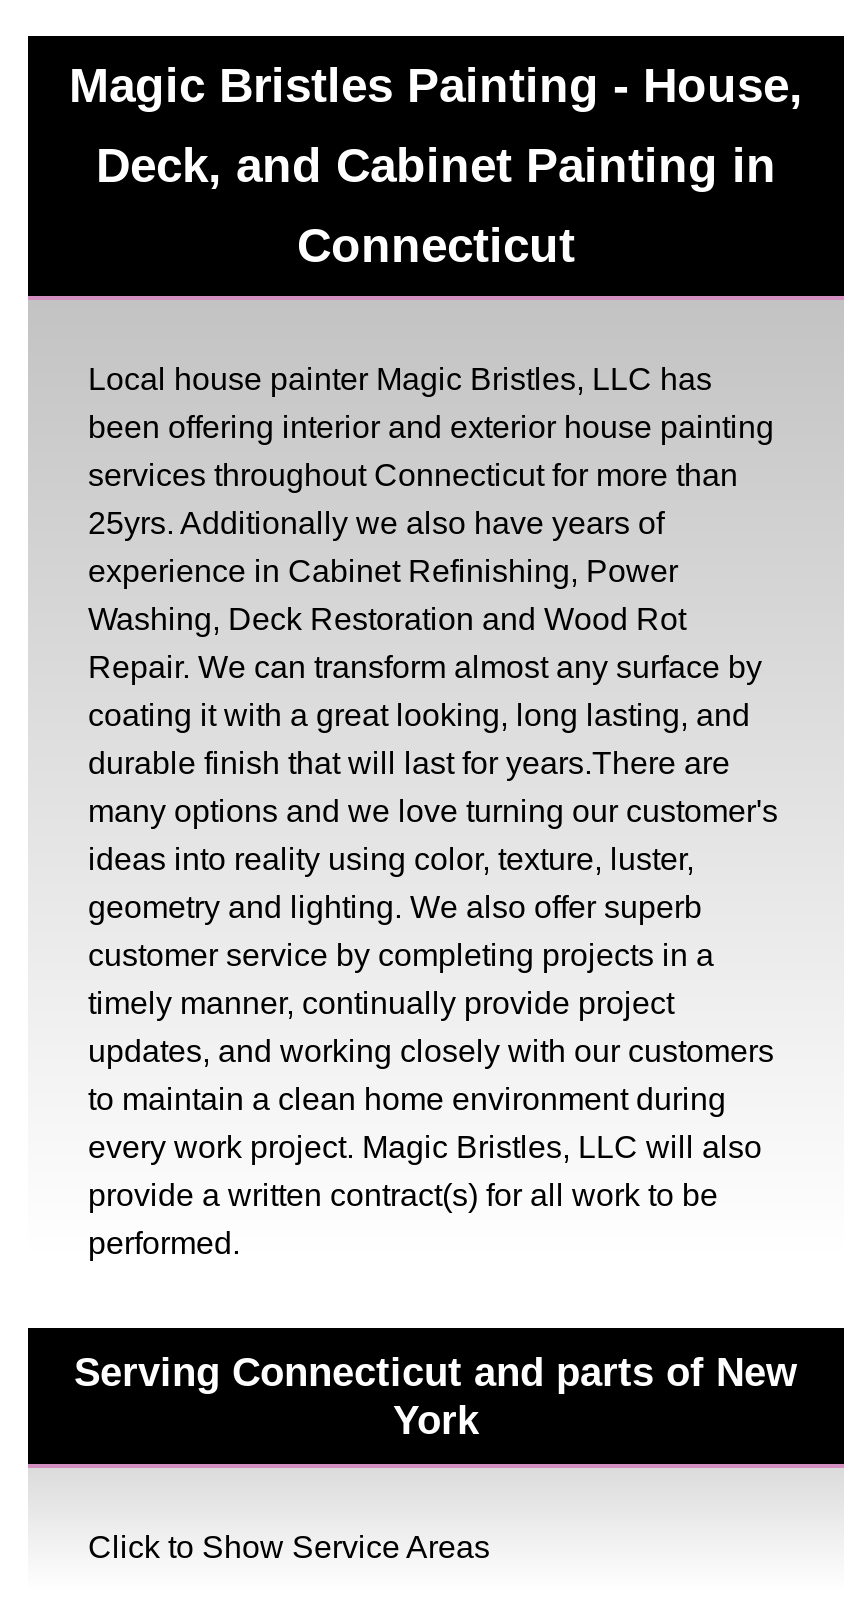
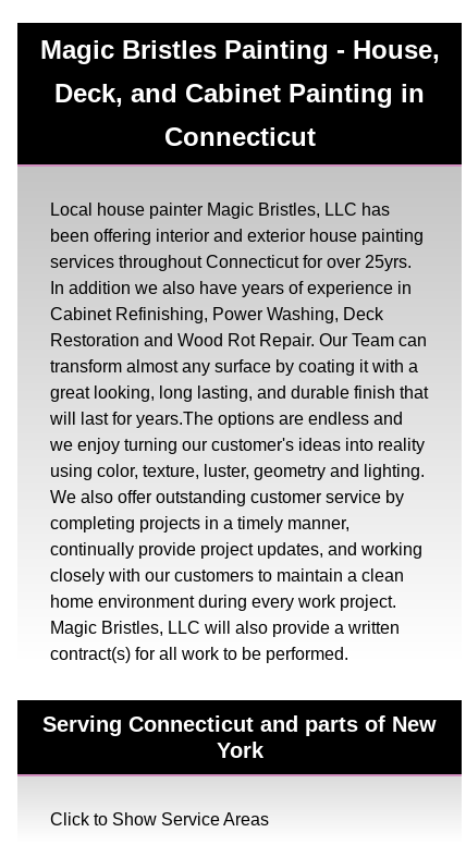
- services throughout Connecticut for more than
- 25yrs. Additionally we also have years of
- experience in Cabinet Refinishing, Power
- Washing, Deck Restoration and Wood Rot
- Repair. We can transform almost any surface by
- coating it with a great looking, long lasting, and
- durable finish that will last for years.There are
- many options and we love turning our customer's
- ideas into reality using color, texture, luster,
- geometry and lighting. We also offer superb
- customer service by completing projects in a
- timely manner, continually provide project
- updates, and working closely with our customers
- to maintain a clean home environment during
- every work project. Magic Bristles, LLC will also
- provide a written contract(s) for all work to be
- performed.
+ services throughout Connecticut for over 25yrs.
+ In addition we also have years of experience in
+ Cabinet Refinishing, Power Washing, Deck
+ Restoration and Wood Rot Repair. Our Team can
+ transform almost any surface by coating it with a
+ great looking, long lasting, and durable finish that
+ will last for years.The options are endless and
+ we enjoy turning our customer's ideas into reality
+ using color, texture, luster, geometry and lighting.
+ We also offer outstanding customer service by
+ completing projects in a timely manner,
+ continually provide project updates, and working
+ closely with our customers to maintain a clean
+ home environment during every work project.
+ Magic Bristles, LLC will also provide a written
+ contract(s) for all work to be performed.
